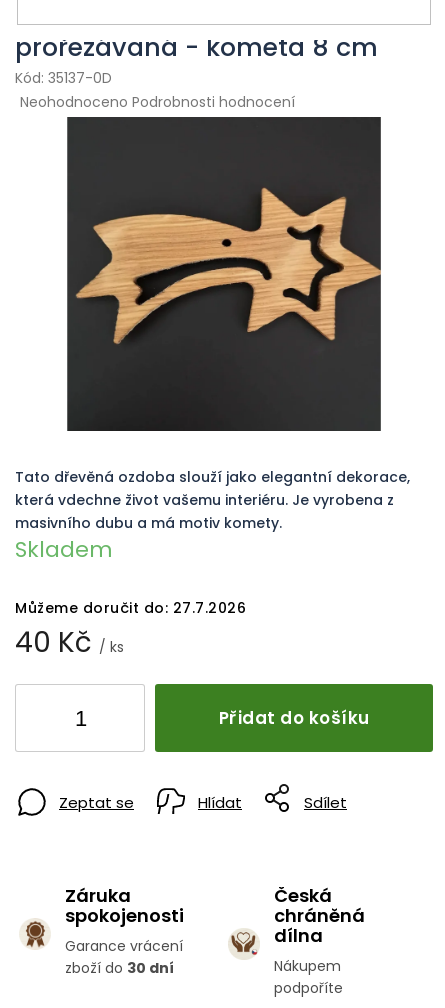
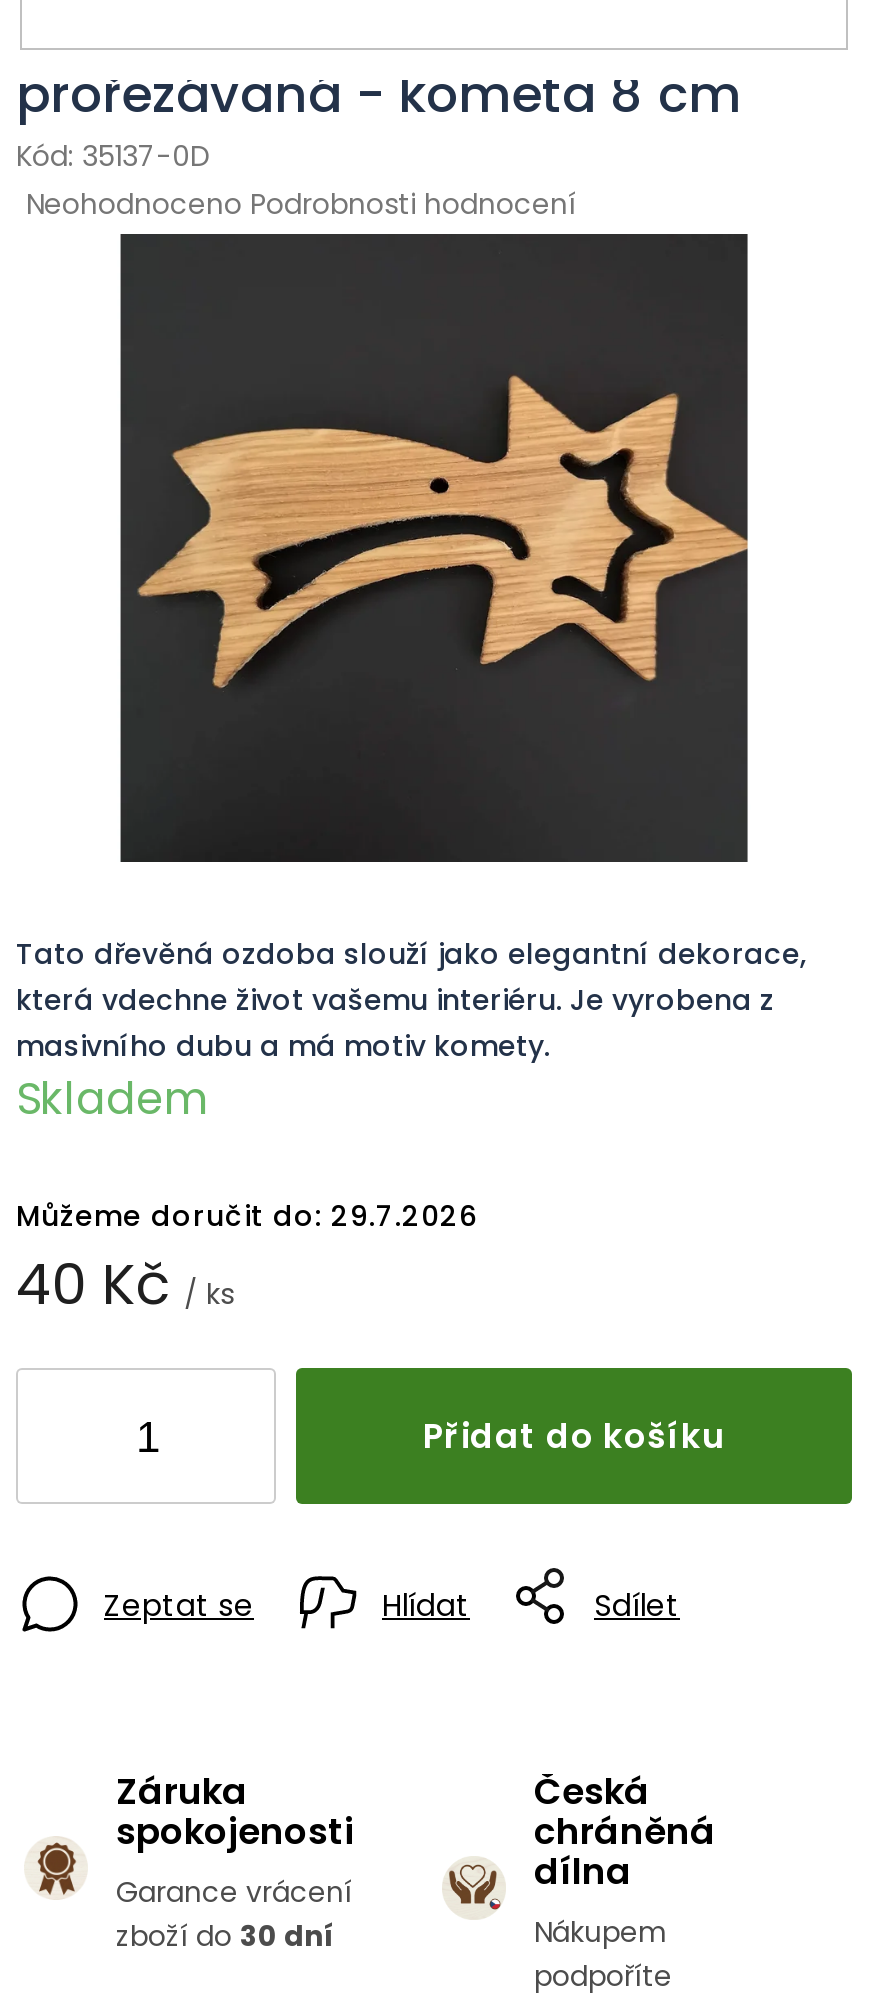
- Můžeme doručit do: 27.7.2026
+ Můžeme doručit do: 29.7.2026
